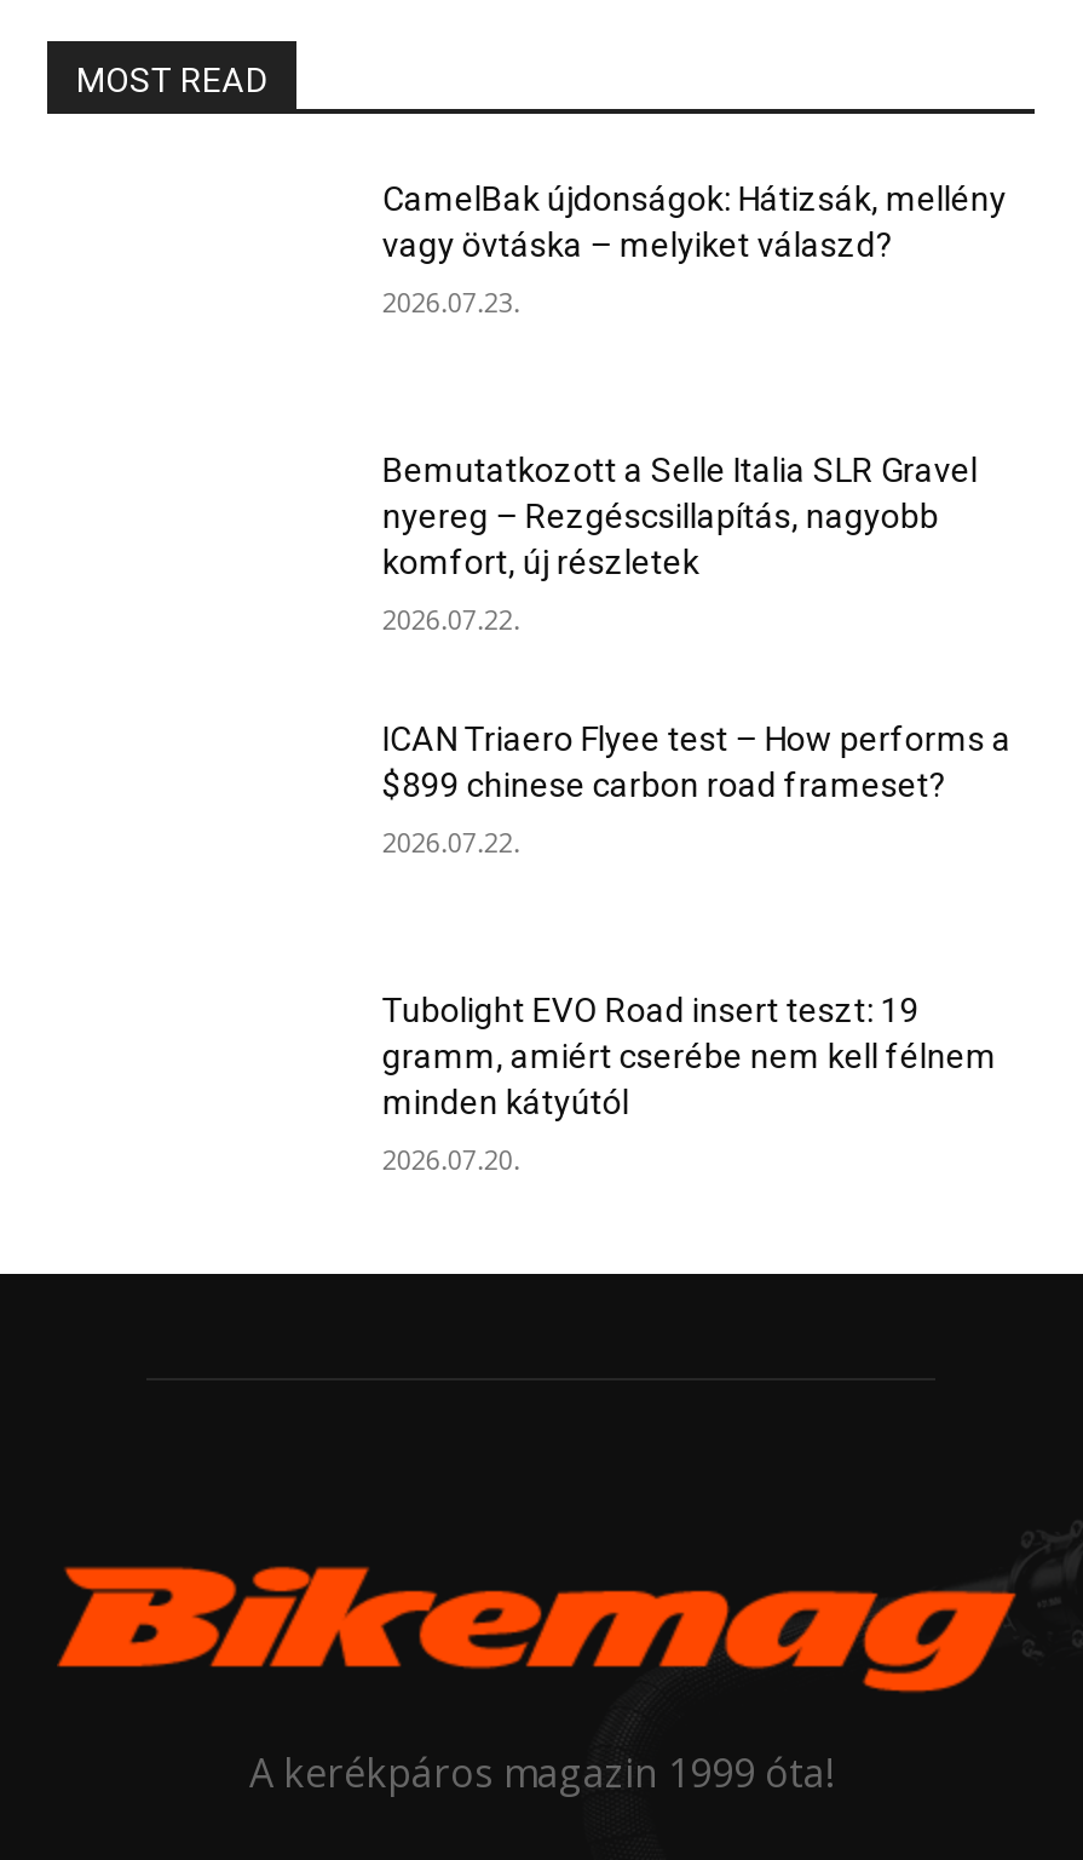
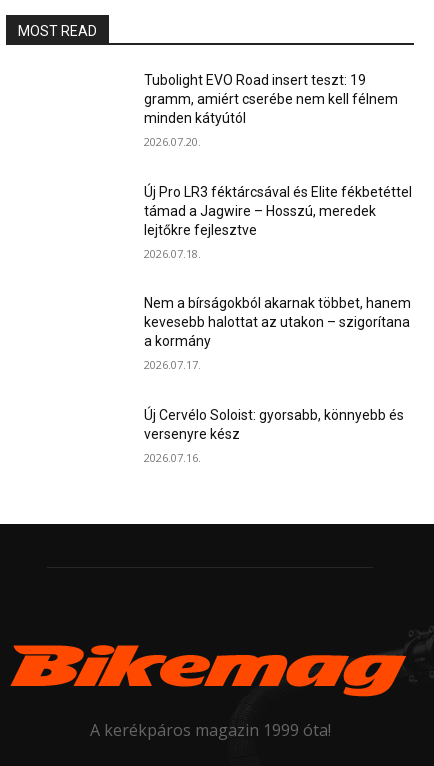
- CamelBak újdonságok: Hátizsák, mellény
- vagy övtáska – melyiket válaszd?
- 2026.07.23.

- Bemutatkozott a Selle Italia SLR Gravel
- nyereg – Rezgéscsillapítás, nagyobb
- komfort, új részletek
- 2026.07.22.
- ICAN Triaero Flyee test – How performs a
- $899 chinese carbon road frameset?
- 2026.07.22.

moved up: Tubolight EVO Road insert teszt: 19 | gramm, amiért cserébe nem kell félnem | minden kátyútól | 2026.07.20.

+ Új Pro LR3 féktárcsával és Elite fékbetéttel
+ támad a Jagwire – Hosszú, meredek
+ lejtőkre fejlesztve
+ 2026.07.18.
+ Nem a bírságokból akarnak többet, hanem
+ kevesebb halottat az utakon – szigorítana
+ a kormány
+ 2026.07.17.
+ Új Cervélo Soloist: gyorsabb, könnyebb és
+ versenyre kész
+ 2026.07.16.
